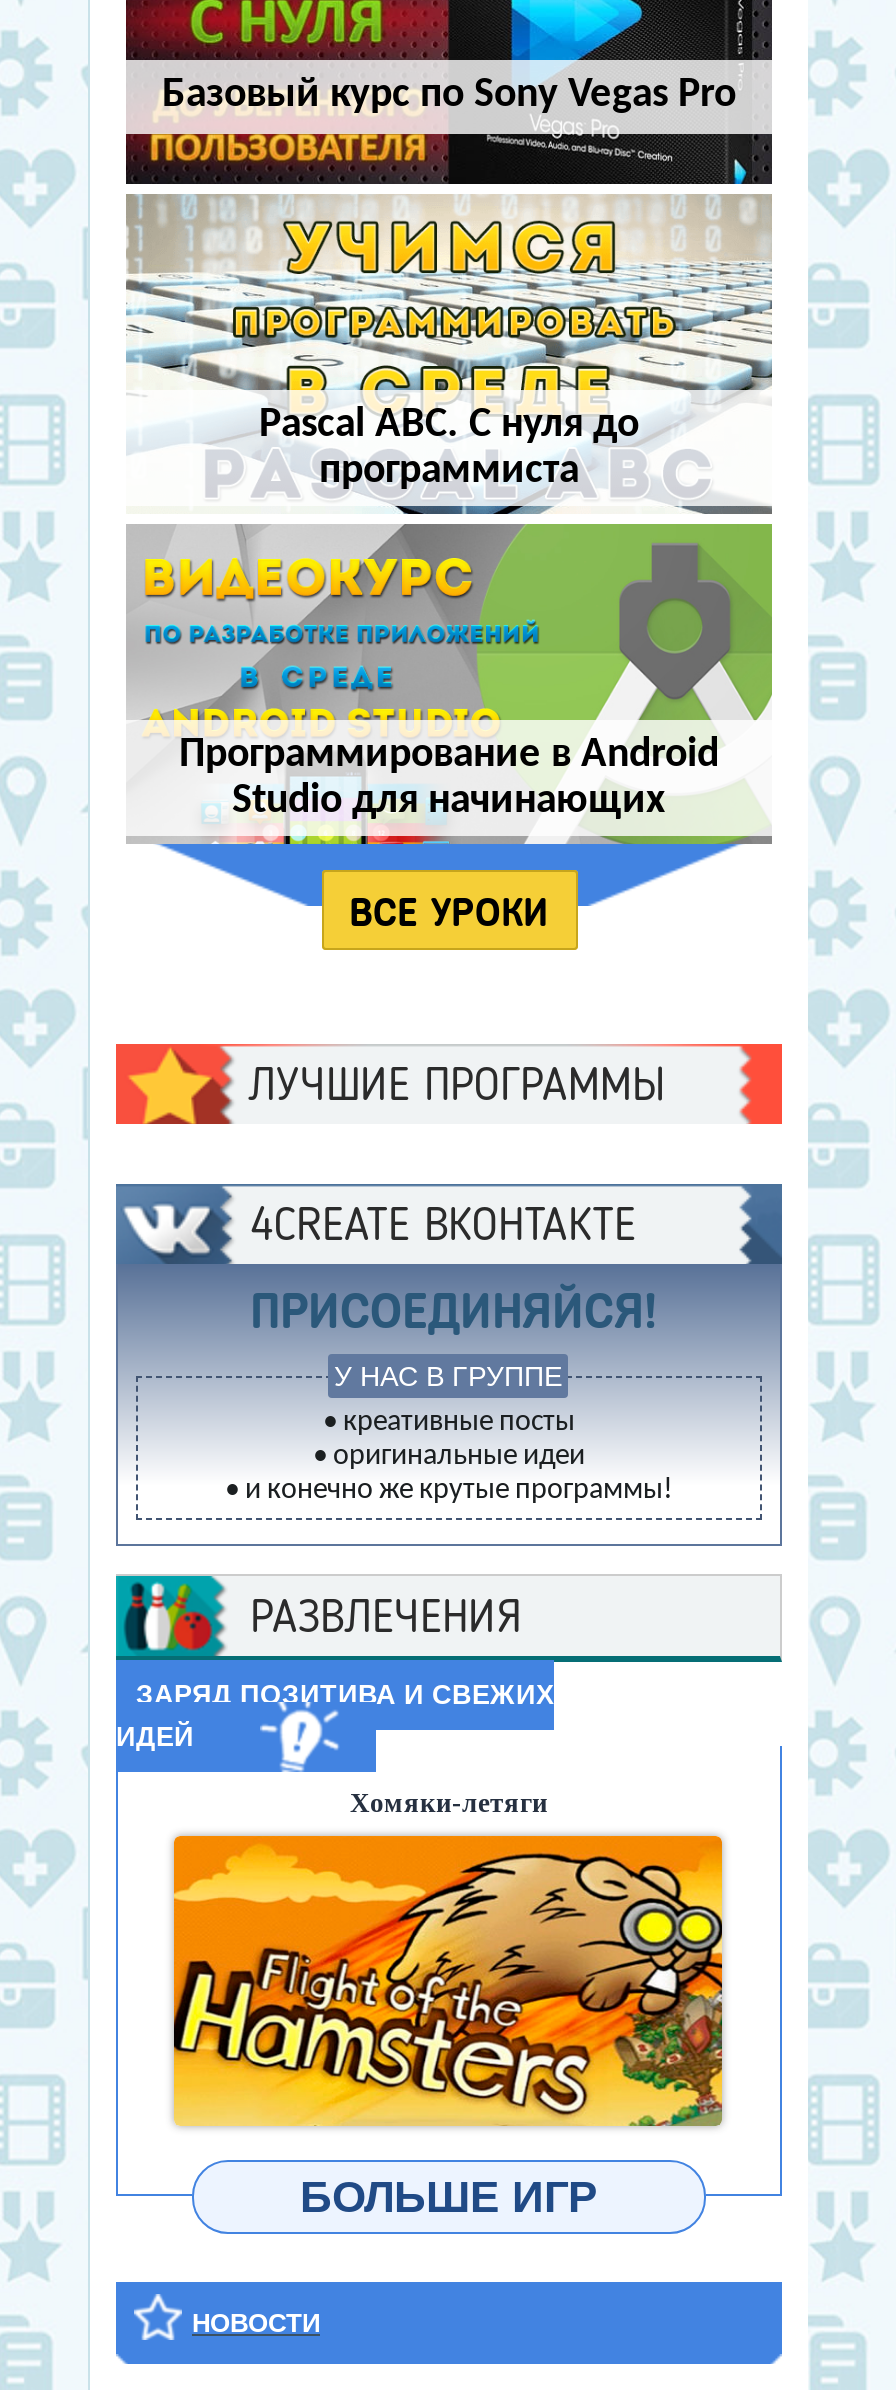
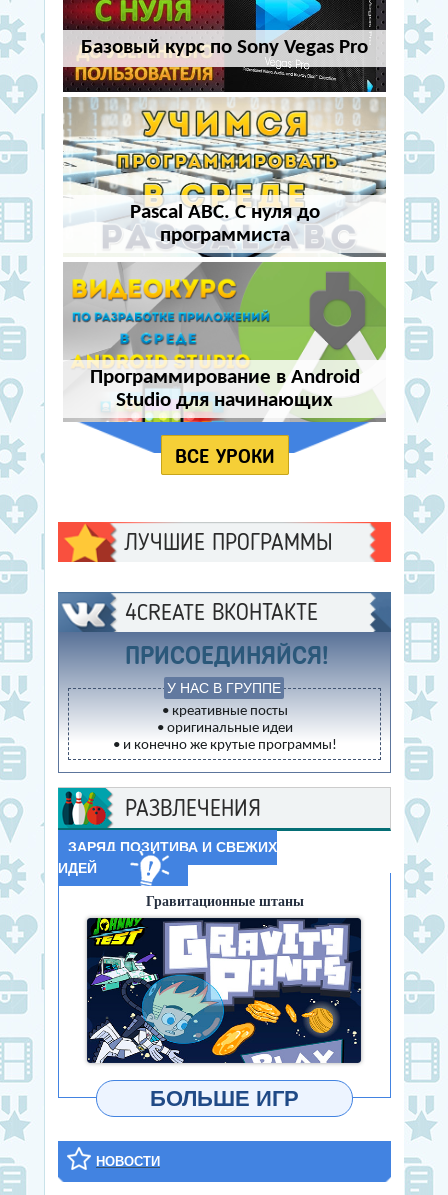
- Хомяки-летяги
+ Гравитационные штаны

- [image]
+ [image]
